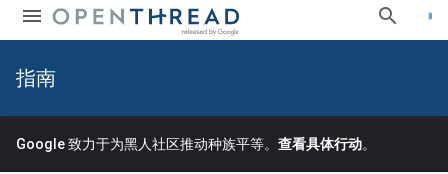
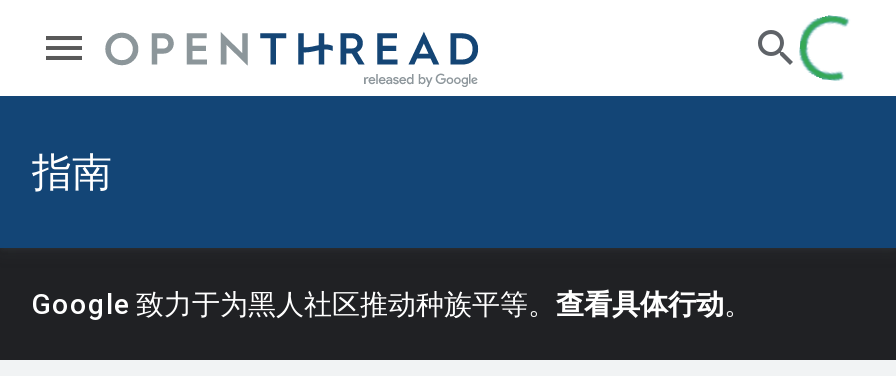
+ [image]
